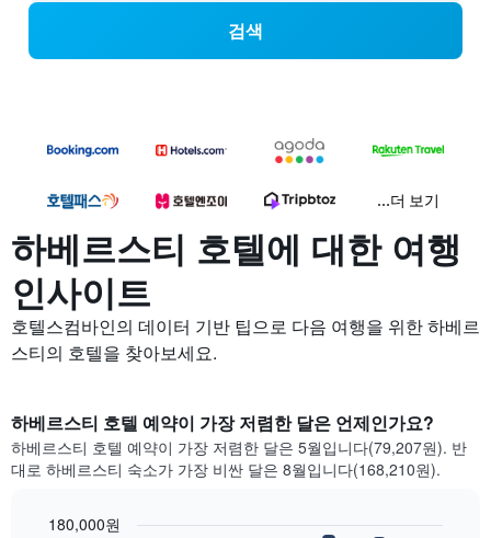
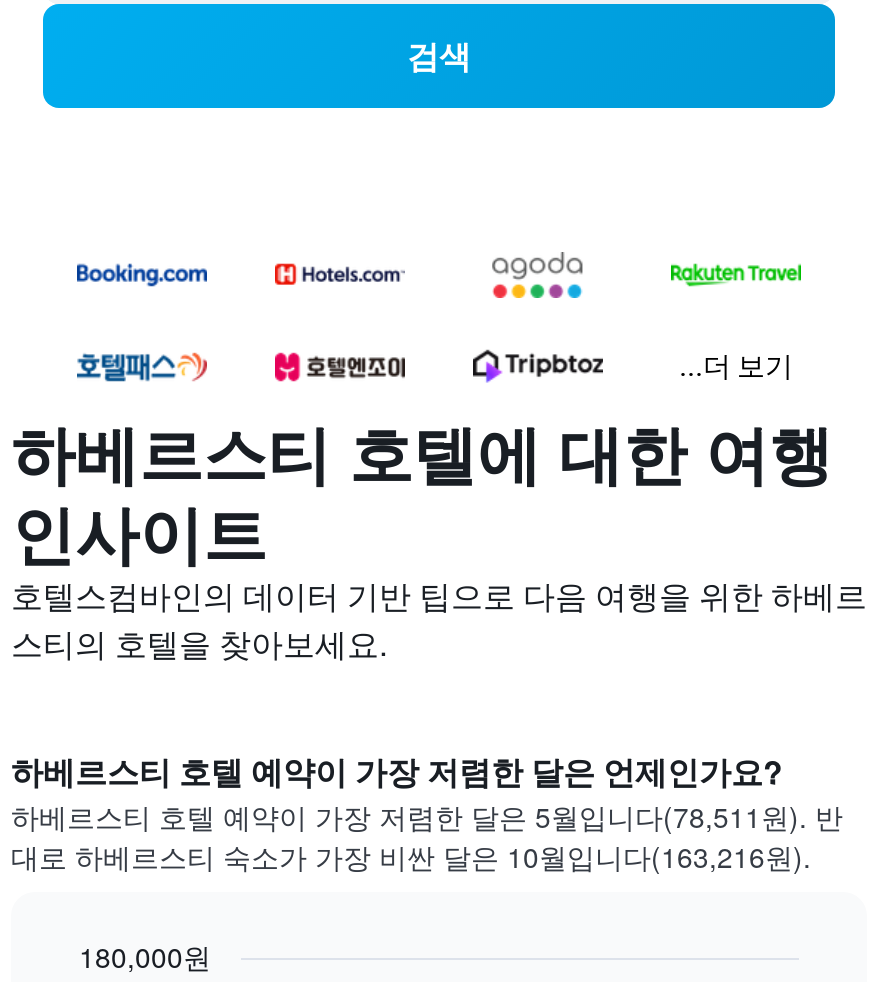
- 하베르스티 호텔 예약이 가장 저렴한 달은 5월입니다(79,207원). 반
+ 하베르스티 호텔 예약이 가장 저렴한 달은 5월입니다(78,511원). 반

- 대로 하베르스티 숙소가 가장 비싼 달은 8월입니다(168,210원).
+ 대로 하베르스티 숙소가 가장 비싼 달은 10월입니다(163,216원).
